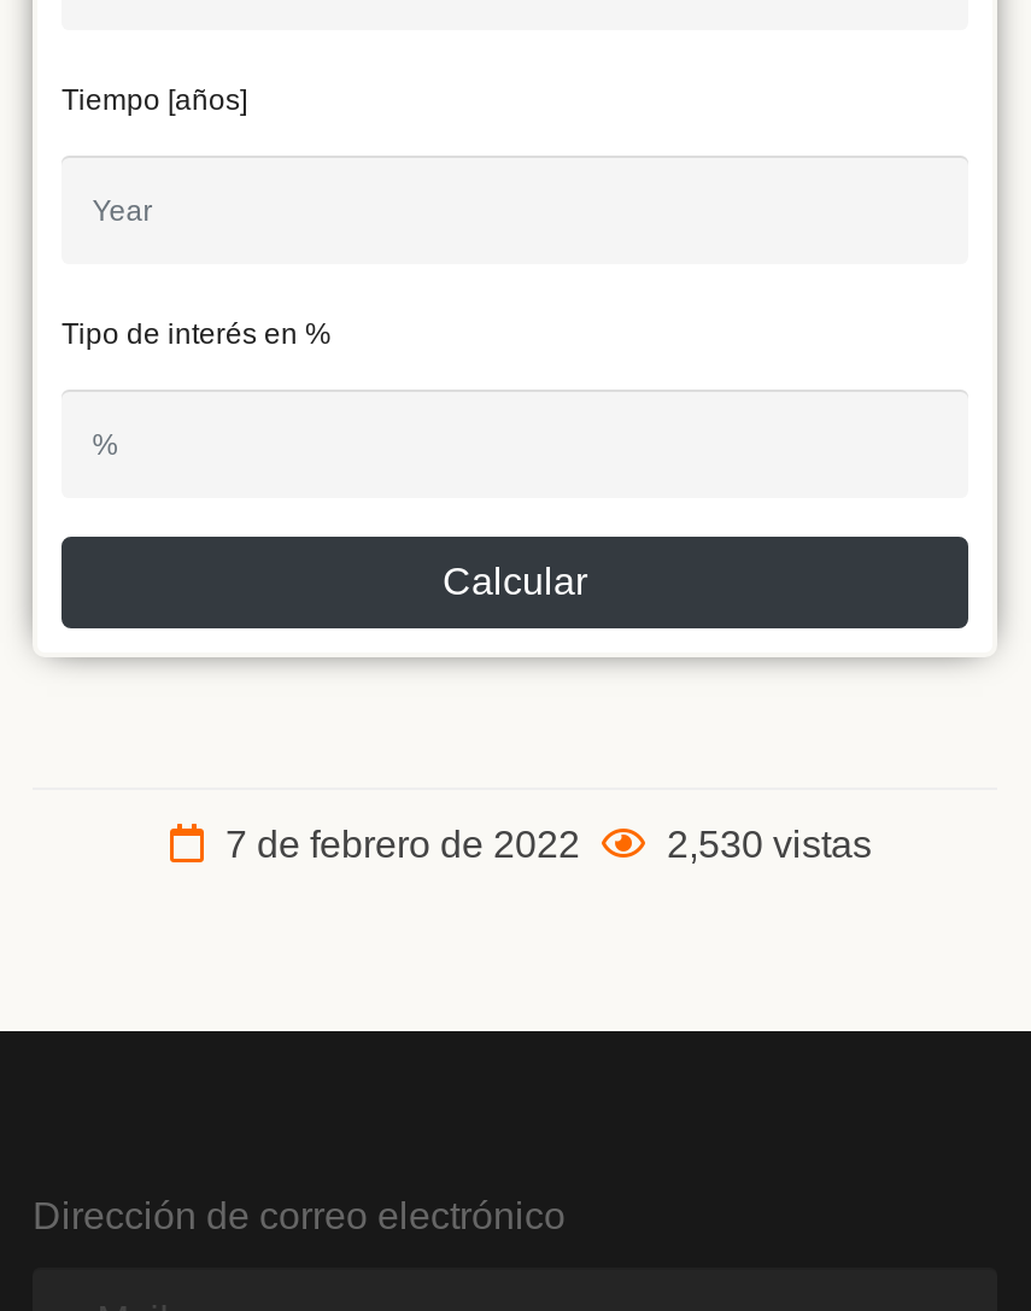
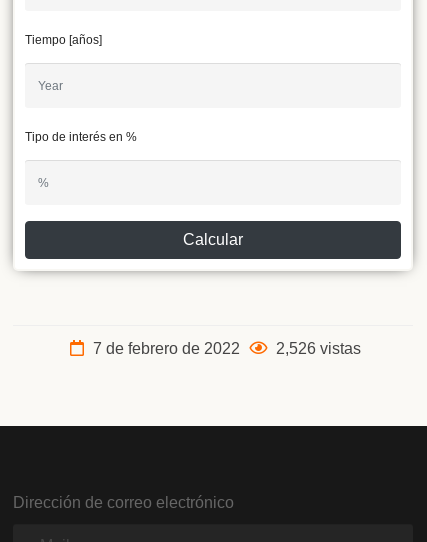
- 7 de febrero de 2022 2,530 vistas
+ 7 de febrero de 2022 2,526 vistas
